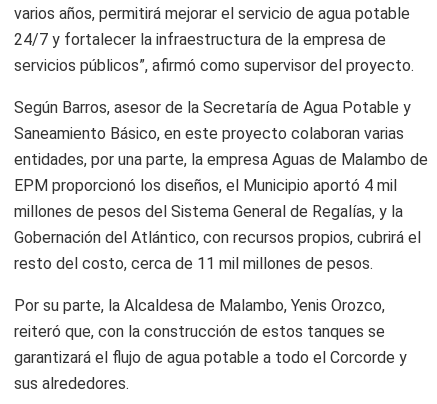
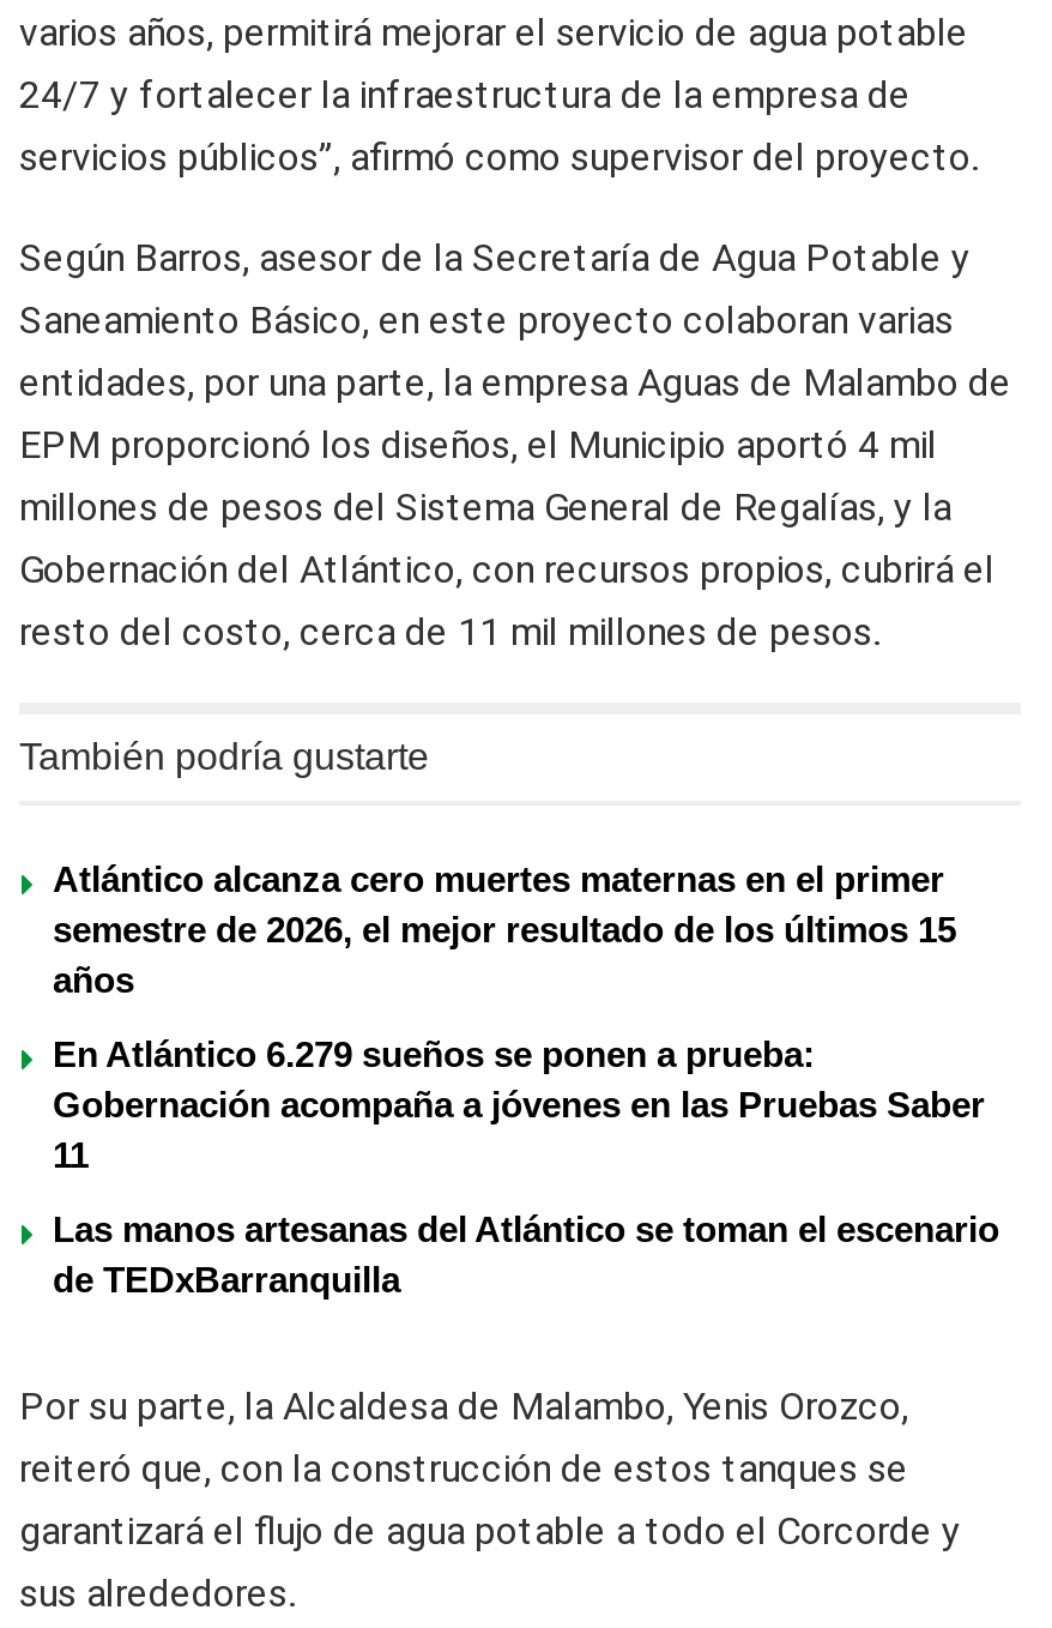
+ También podría gustarte
+ Atlántico alcanza cero muertes maternas en el primer
+ semestre de 2026, el mejor resultado de los últimos 15
+ años
+ En Atlántico 6.279 sueños se ponen a prueba:
+ Gobernación acompaña a jóvenes en las Pruebas Saber
+ 11
+ Las manos artesanas del Atlántico se toman el escenario
+ de TEDxBarranquilla
